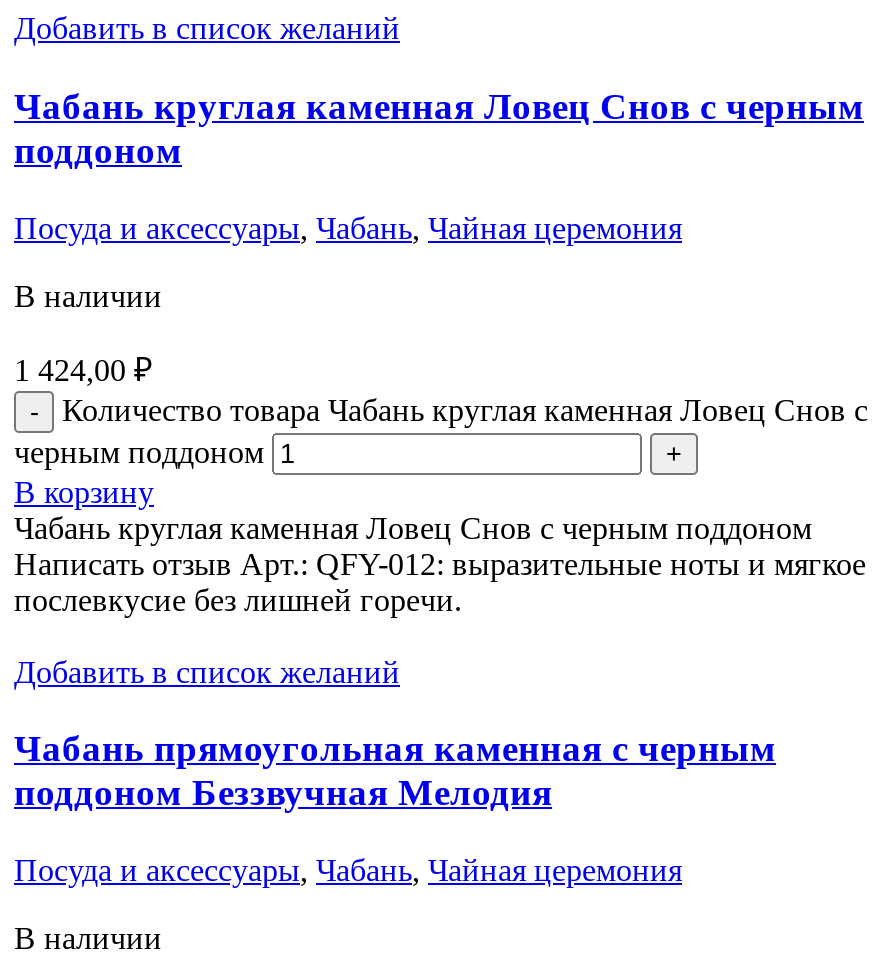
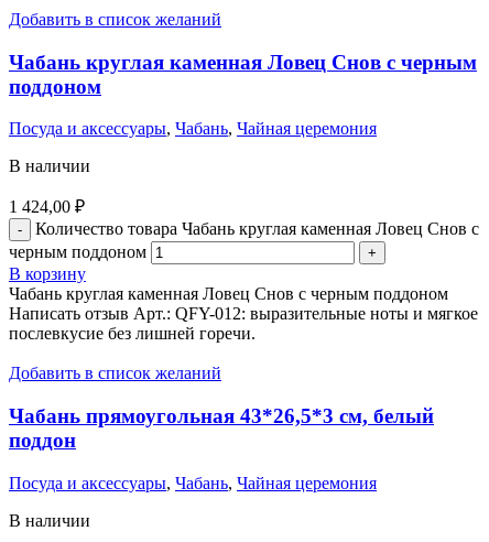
- Чабань прямоугольная каменная с черным
- поддоном Беззвучная Мелодия
+ Чабань прямоугольная 43*26,5*3 cм, белый
+ поддон
